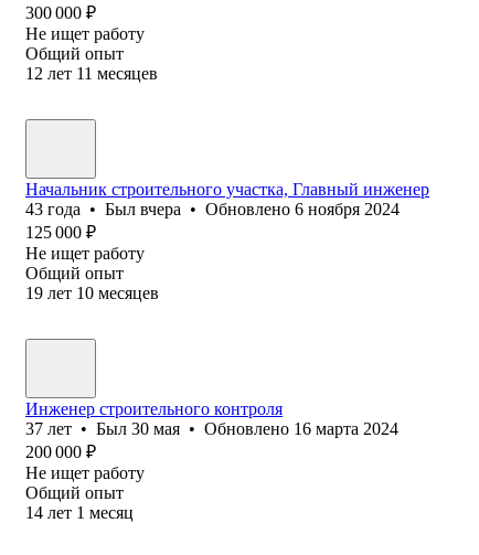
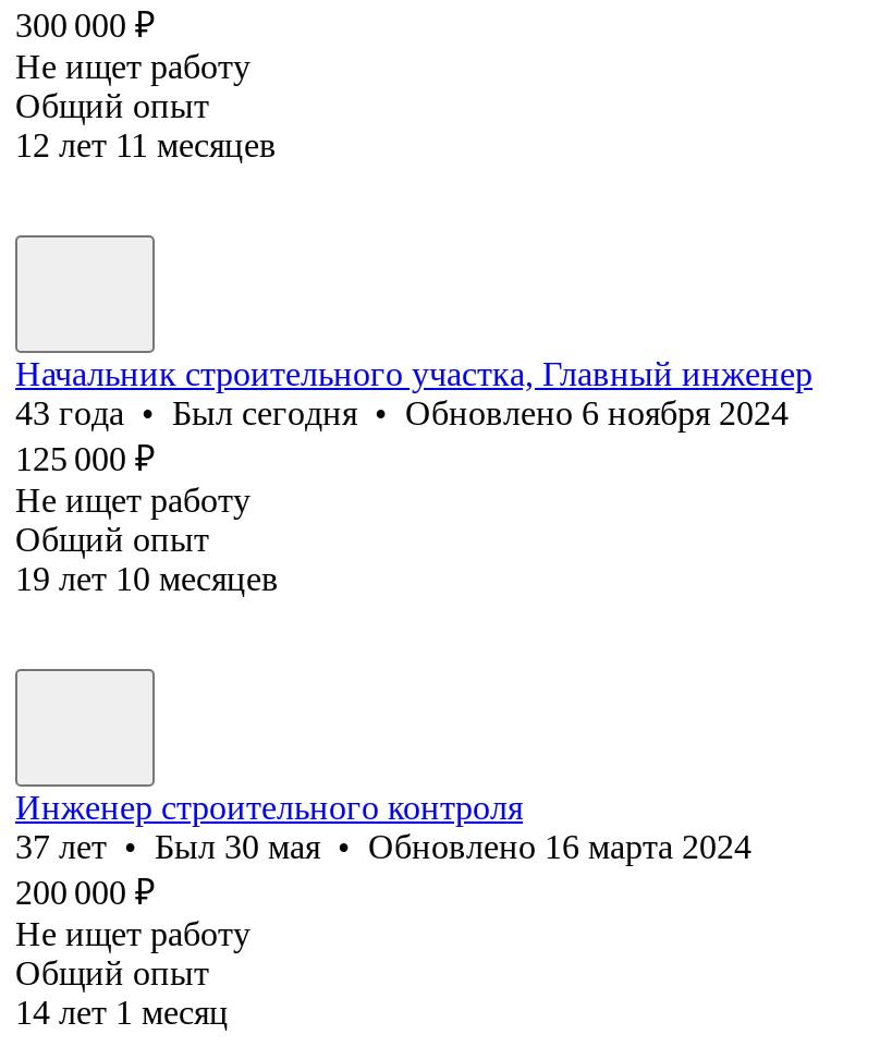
- 43 года • Был вчера • Обновлено 6 ноября 2024
+ 43 года • Был сегодня • Обновлено 6 ноября 2024
